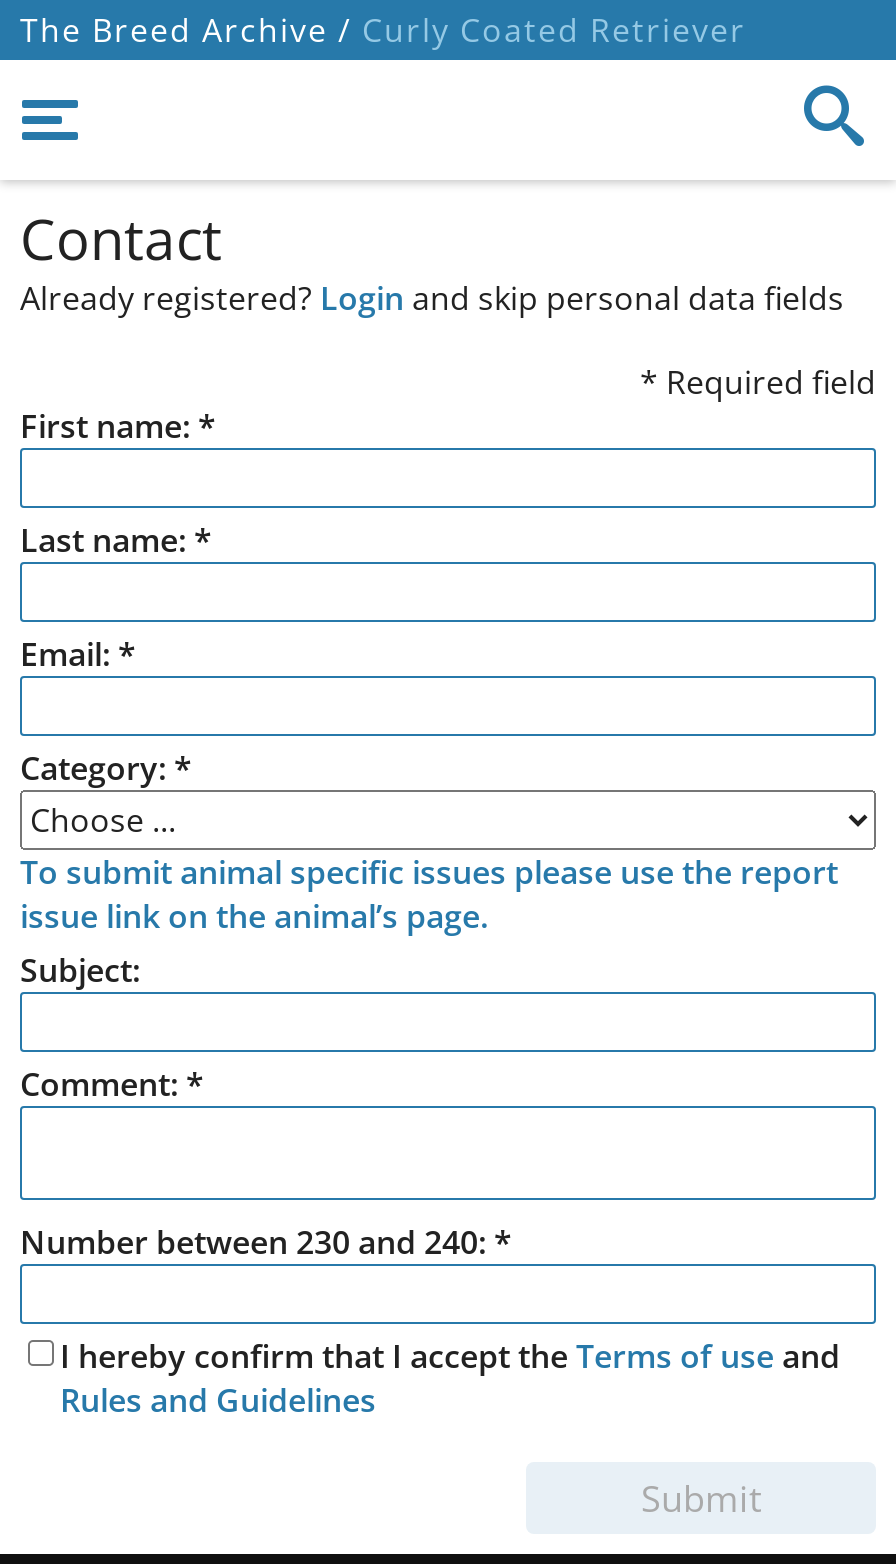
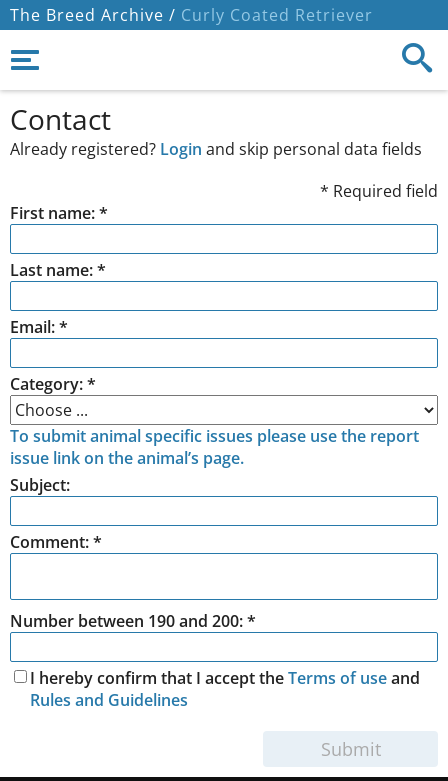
- Number between 230 and 240: *
+ Number between 190 and 200: *
